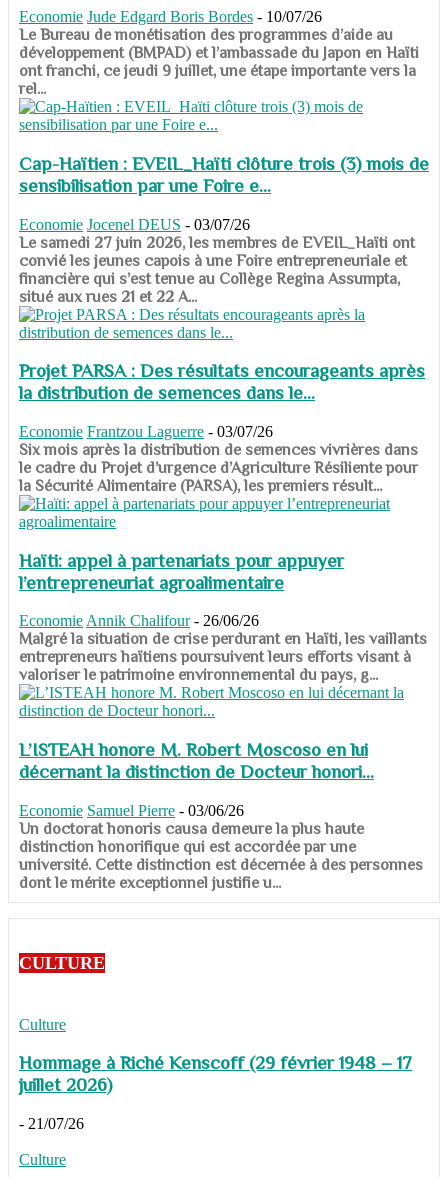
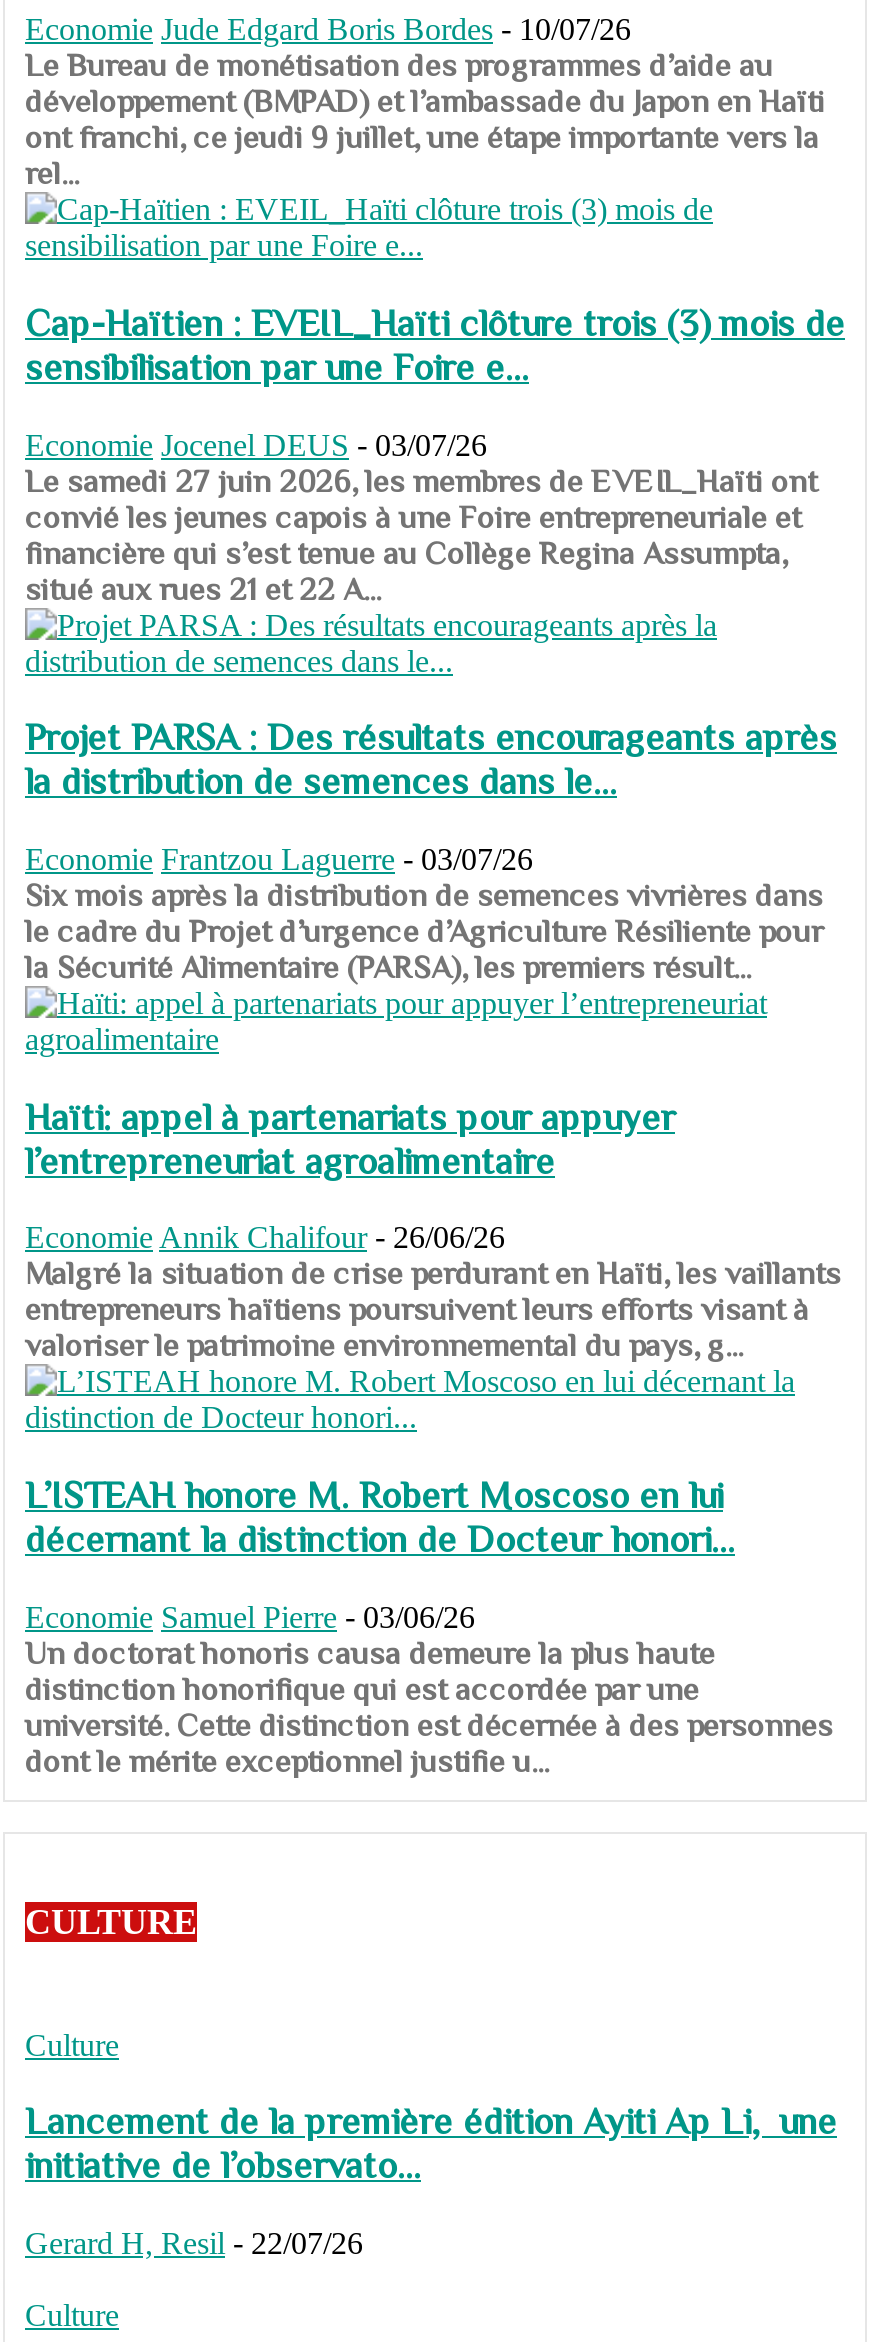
- Hommage à Riché Kenscoff (29 février 1948 – 17
- juillet 2026)
+ Lancement de la première édition Ayiti Ap Li, une
+ initiative de l’observato...

- - 21/07/26
+ Gerard H, Resil - 22/07/26
